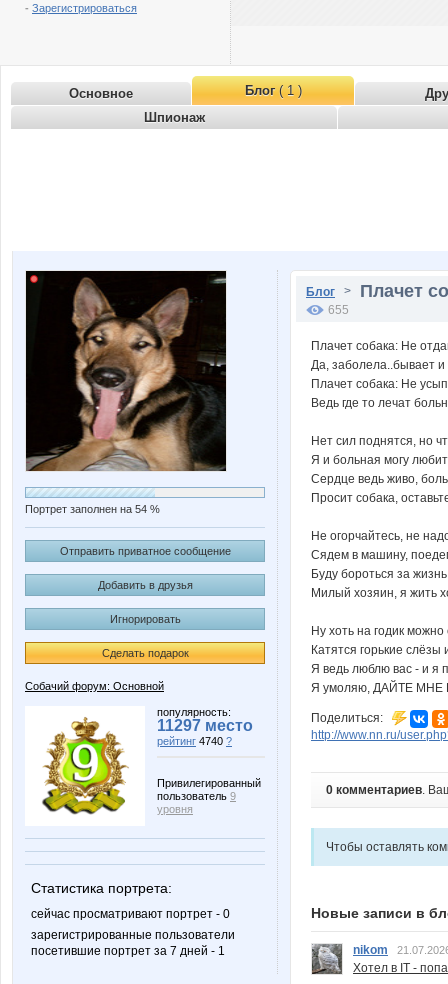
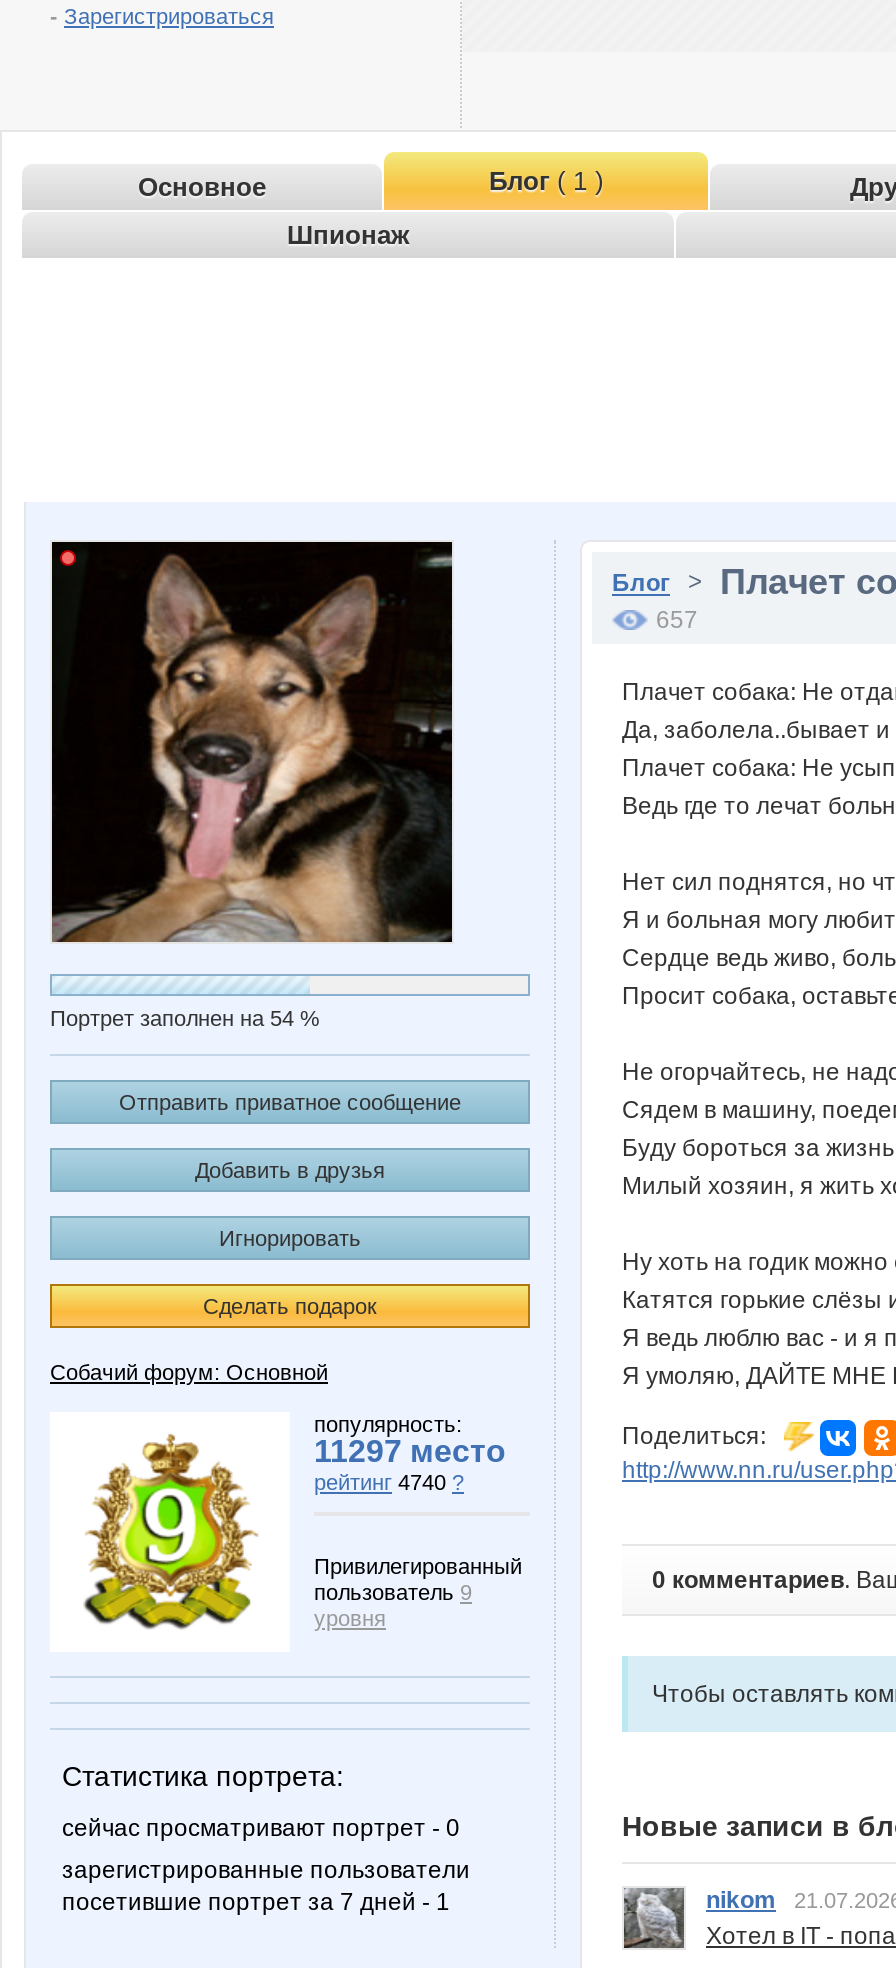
- 655
+ 657
